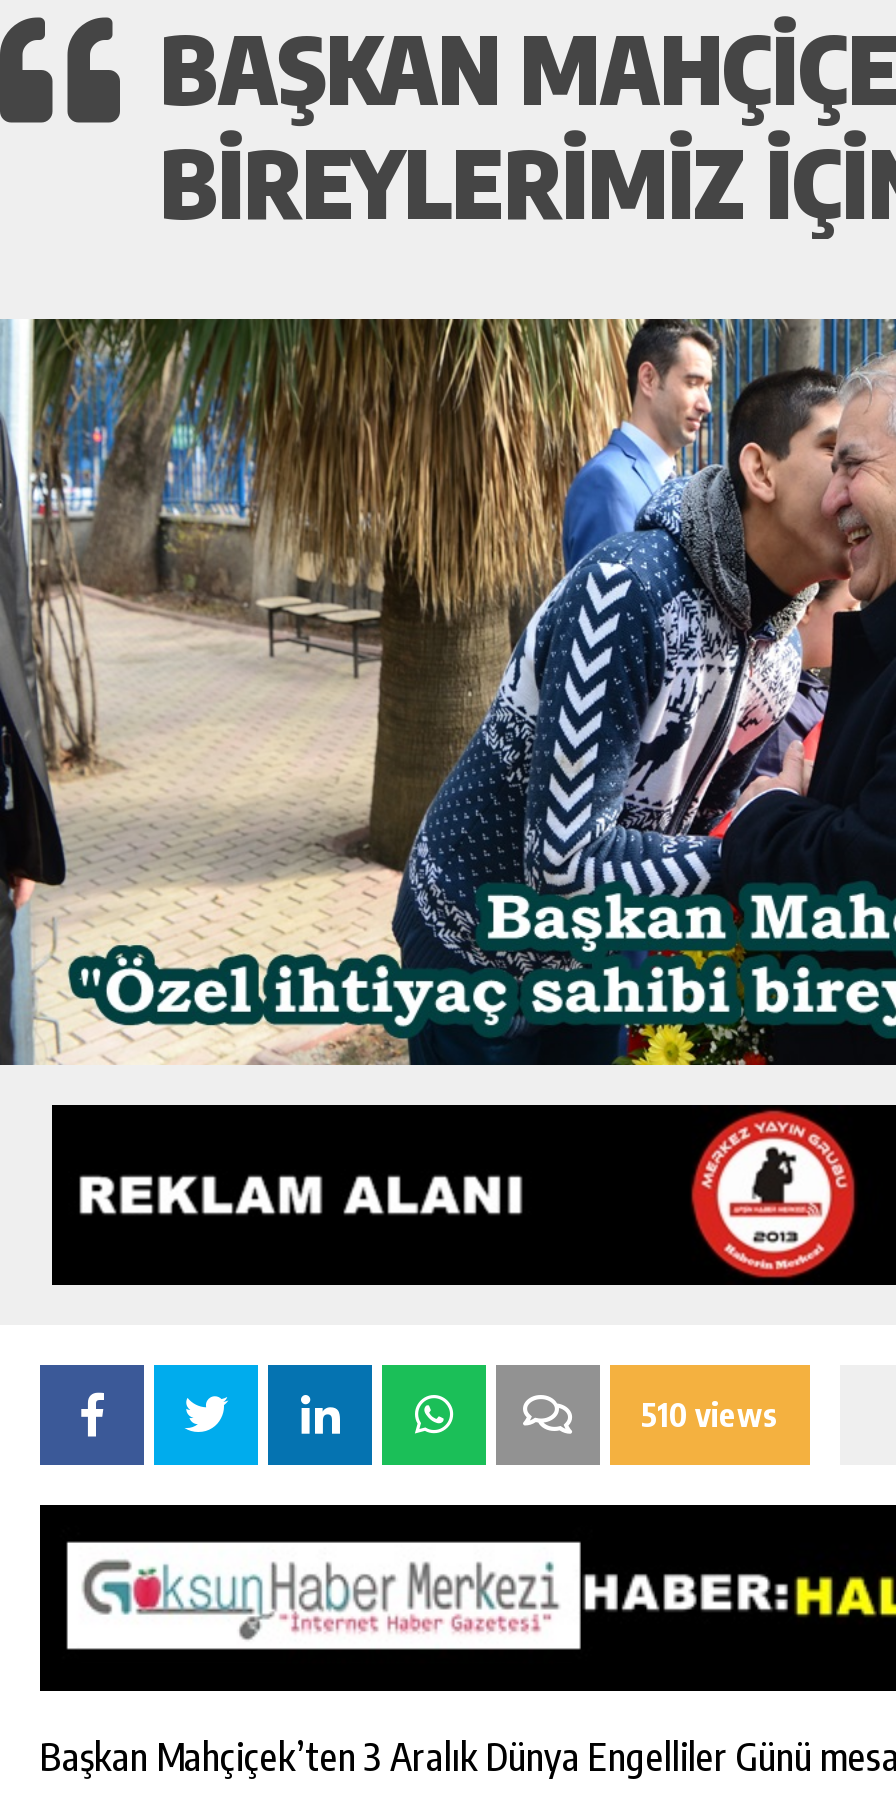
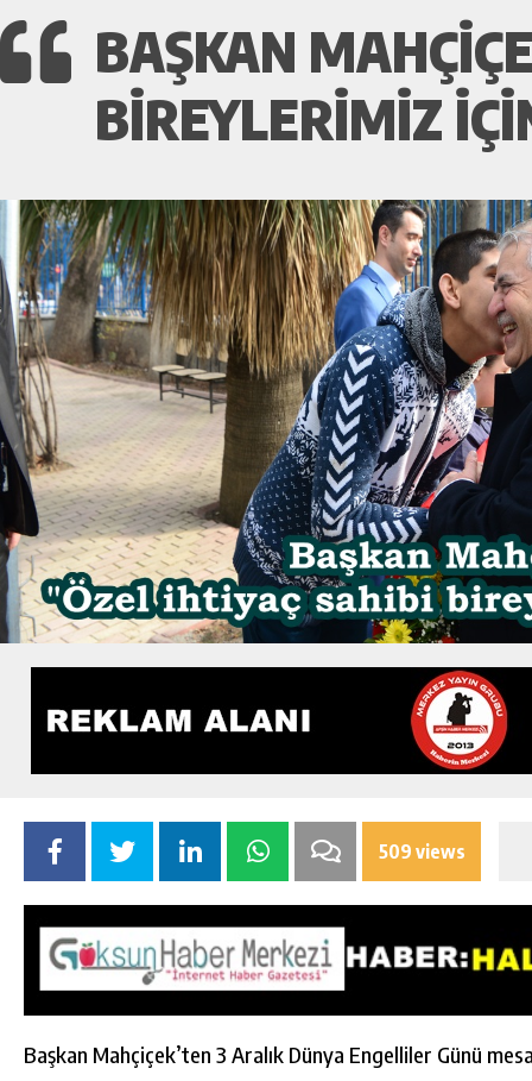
- 510 views
+ 509 views
